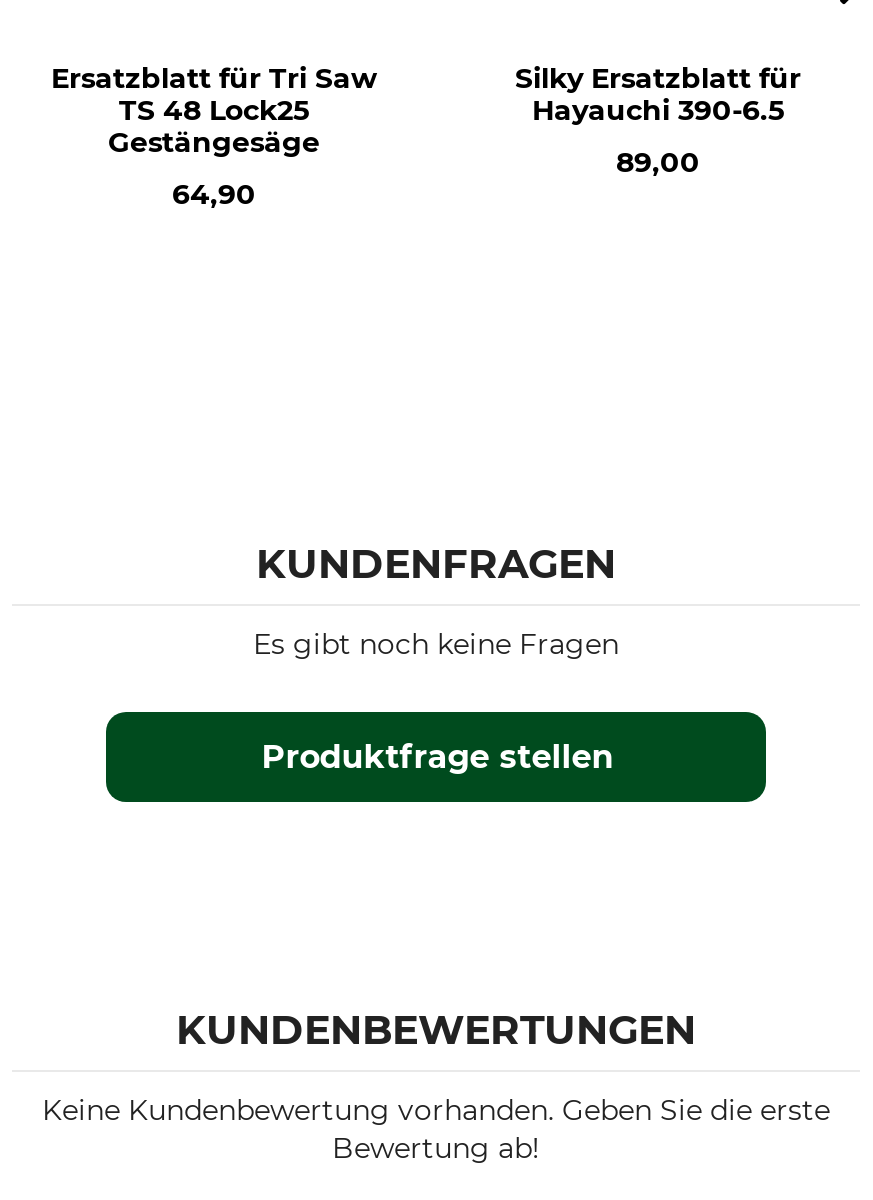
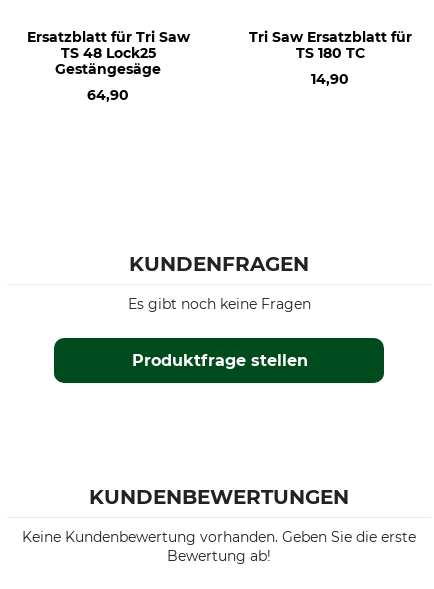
- Silky Ersatzblatt für
- Hayauchi 390-6.5
- 89,00
+ Tri Saw Ersatzblatt für
+ TS 180 TC
+ 14,90
